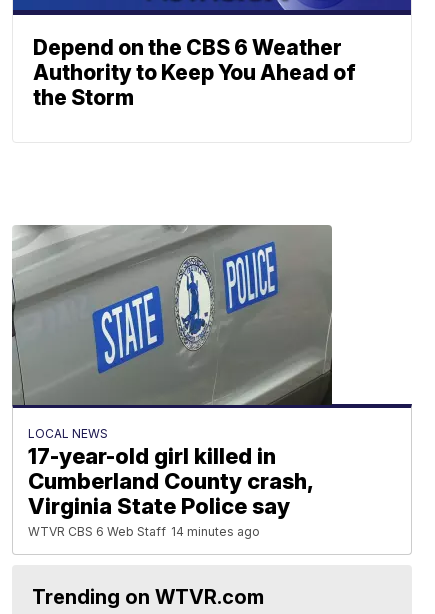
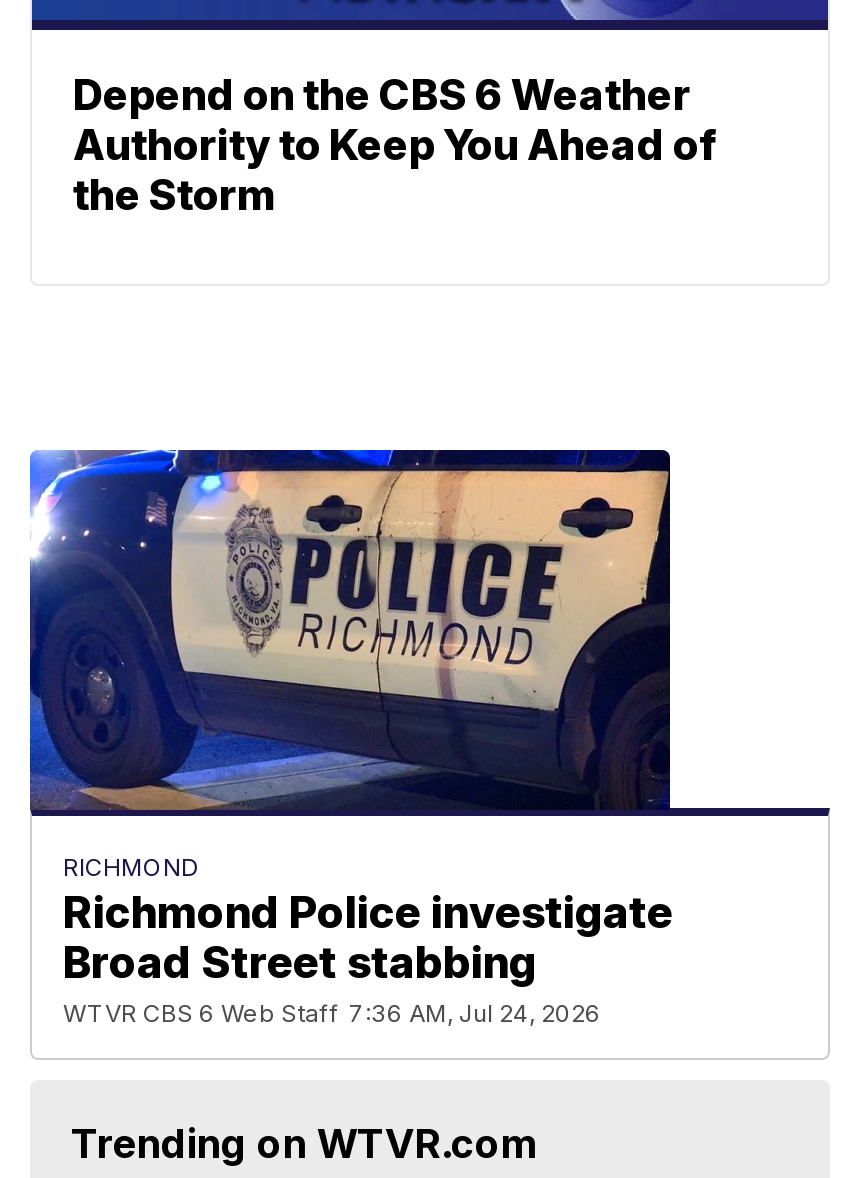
- [image]
- LOCAL NEWS
- 17-year-old girl killed in
- Cumberland County crash,
- Virginia State Police say
- WTVR CBS 6 Web Staff 14 minutes ago
+ [image]
+ RICHMOND
+ Richmond Police investigate
+ Broad Street stabbing
+ WTVR CBS 6 Web Staff 7:36 AM, Jul 24, 2026
